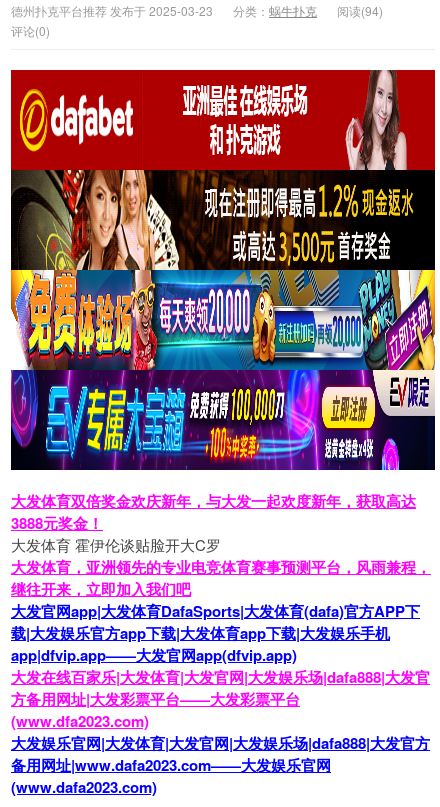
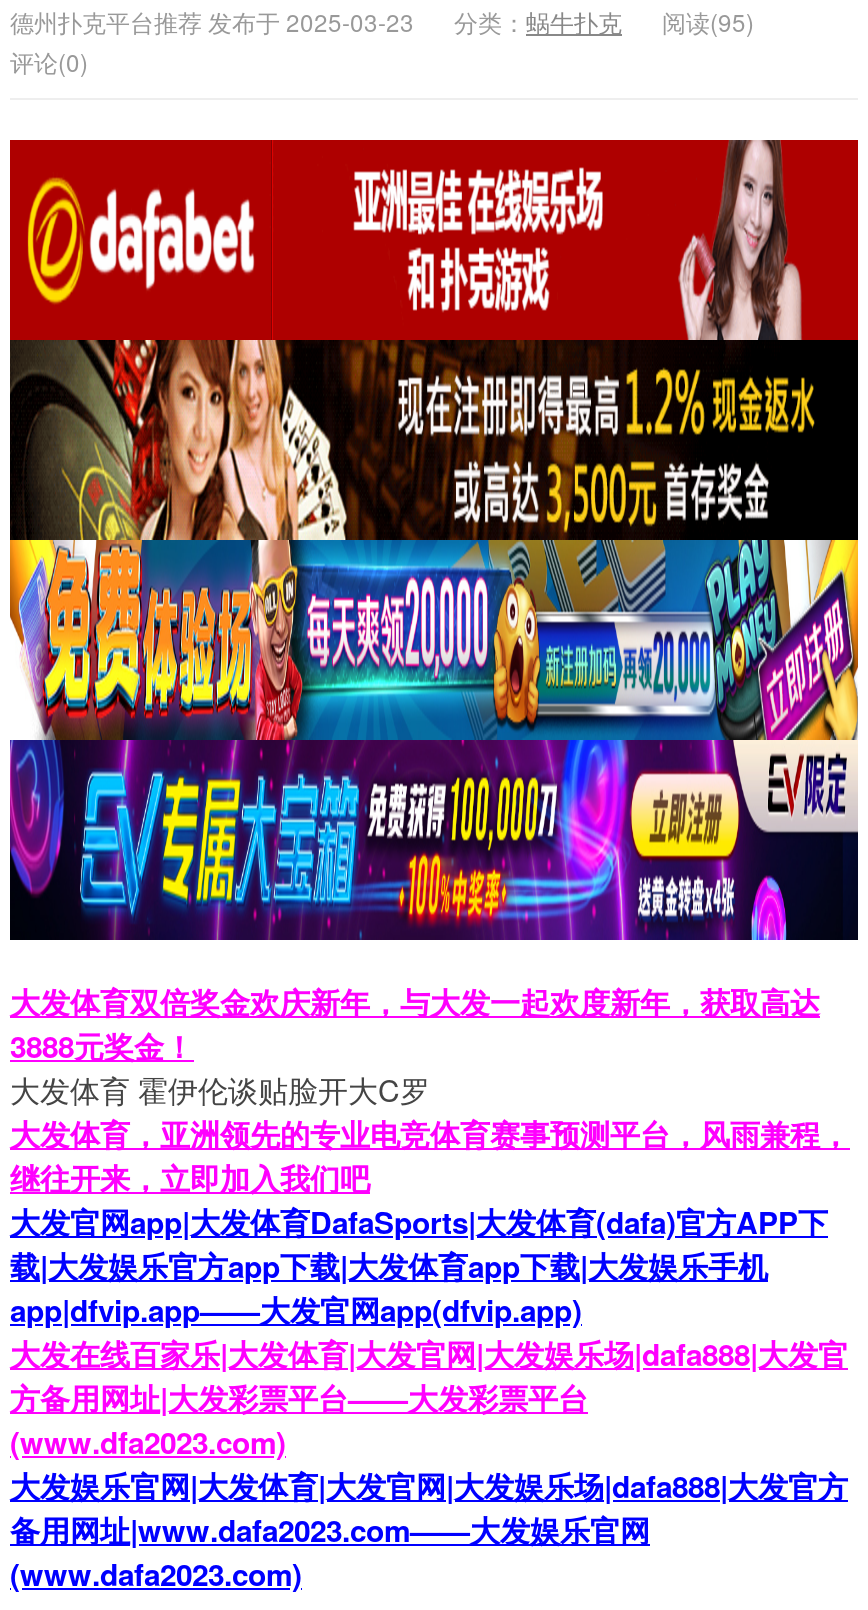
- 德州扑克平台推荐 发布于 2025-03-23 分类：蜗牛扑克 阅读(94)
+ 德州扑克平台推荐 发布于 2025-03-23 分类：蜗牛扑克 阅读(95)
